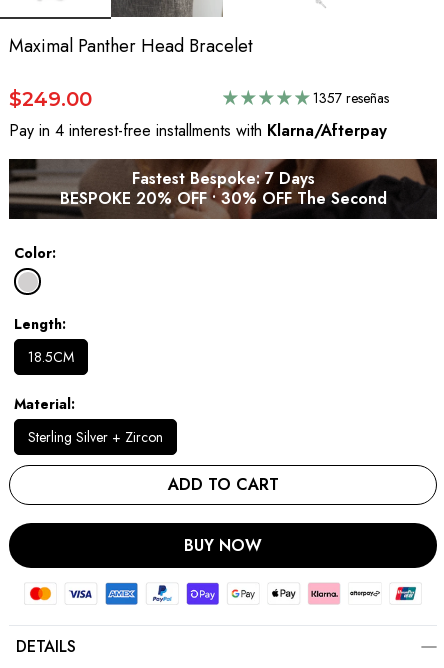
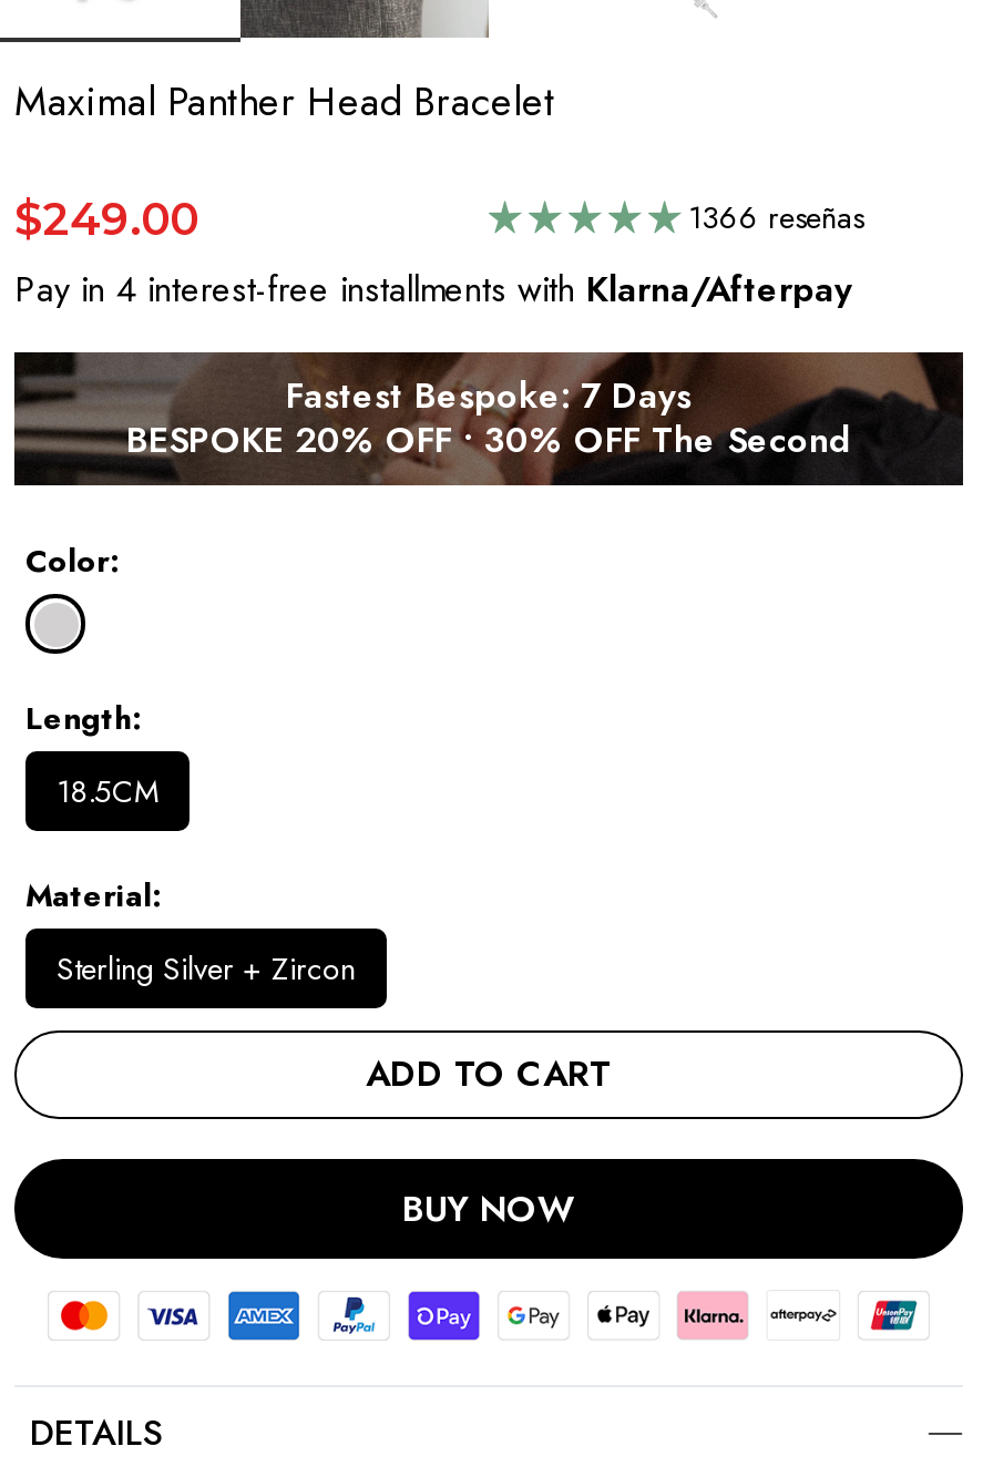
- 1357 reseñas
+ 1366 reseñas
